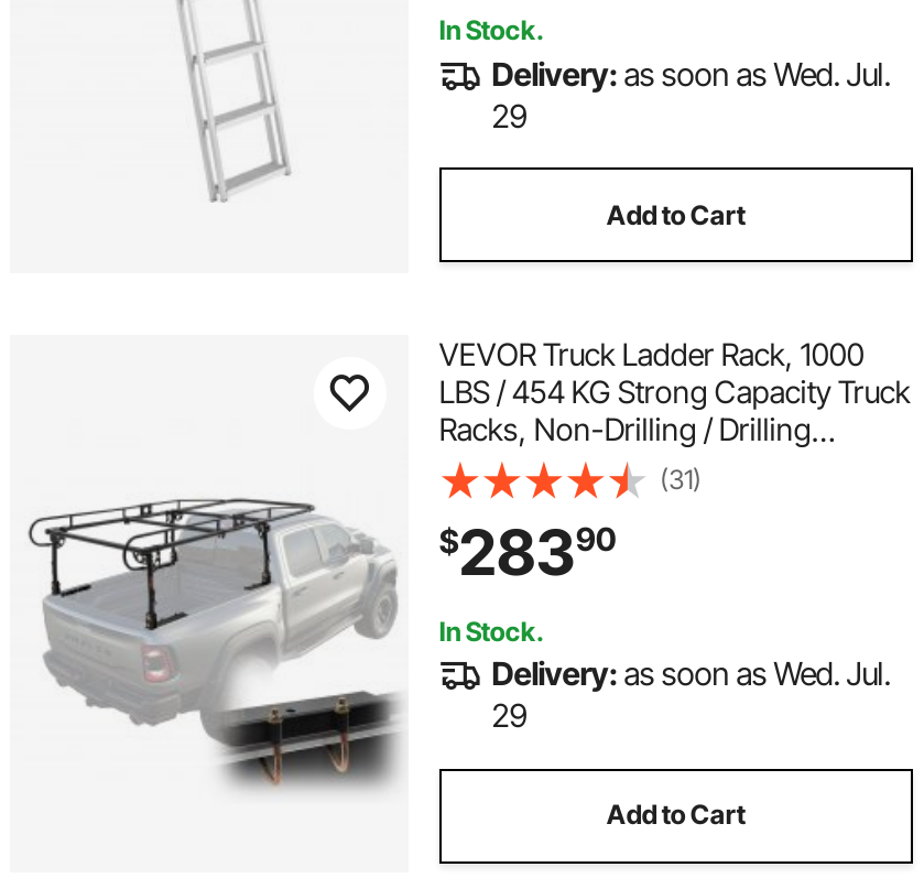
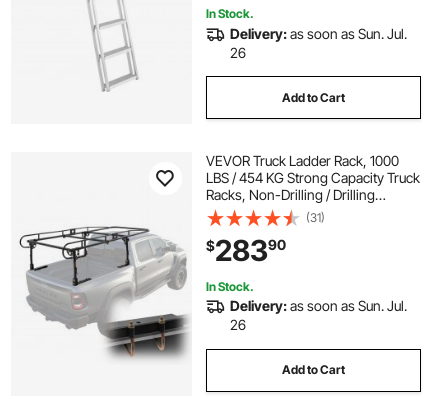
- Delivery: as soon as Wed. Jul.
+ Delivery: as soon as Sun. Jul.

- 29
+ 26

- Delivery: as soon as Wed. Jul.
+ Delivery: as soon as Sun. Jul.

- 29
+ 26
